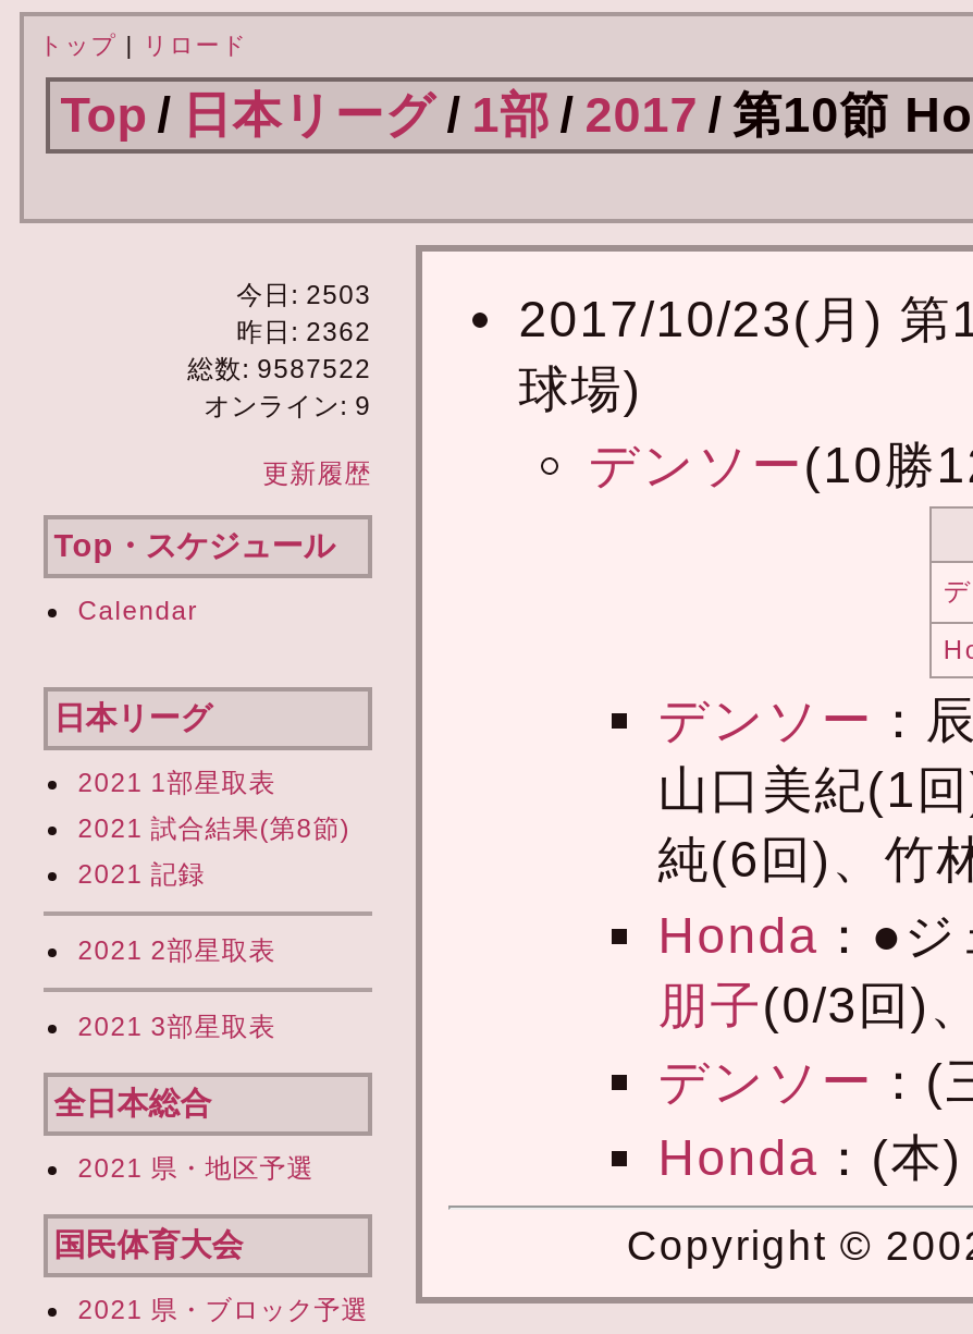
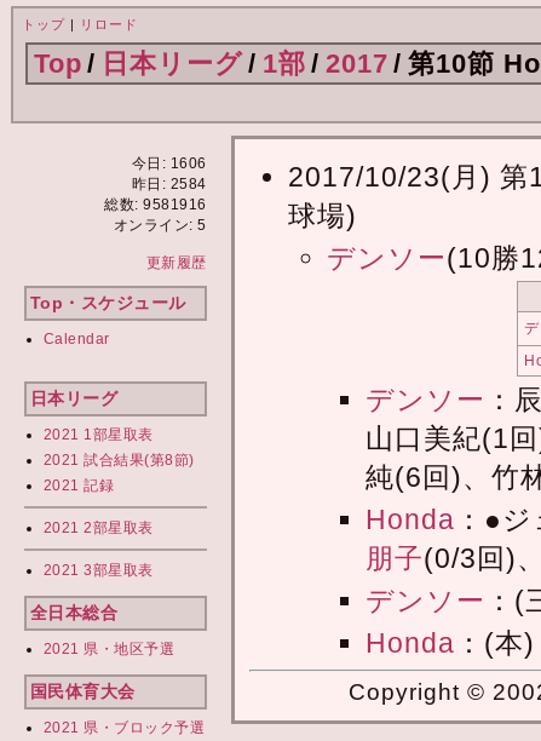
- 今日: 2503
+ 今日: 1606

- 昨日: 2362
+ 昨日: 2584

- 総数: 9587522
+ 総数: 9581916

- オンライン: 9
+ オンライン: 5
